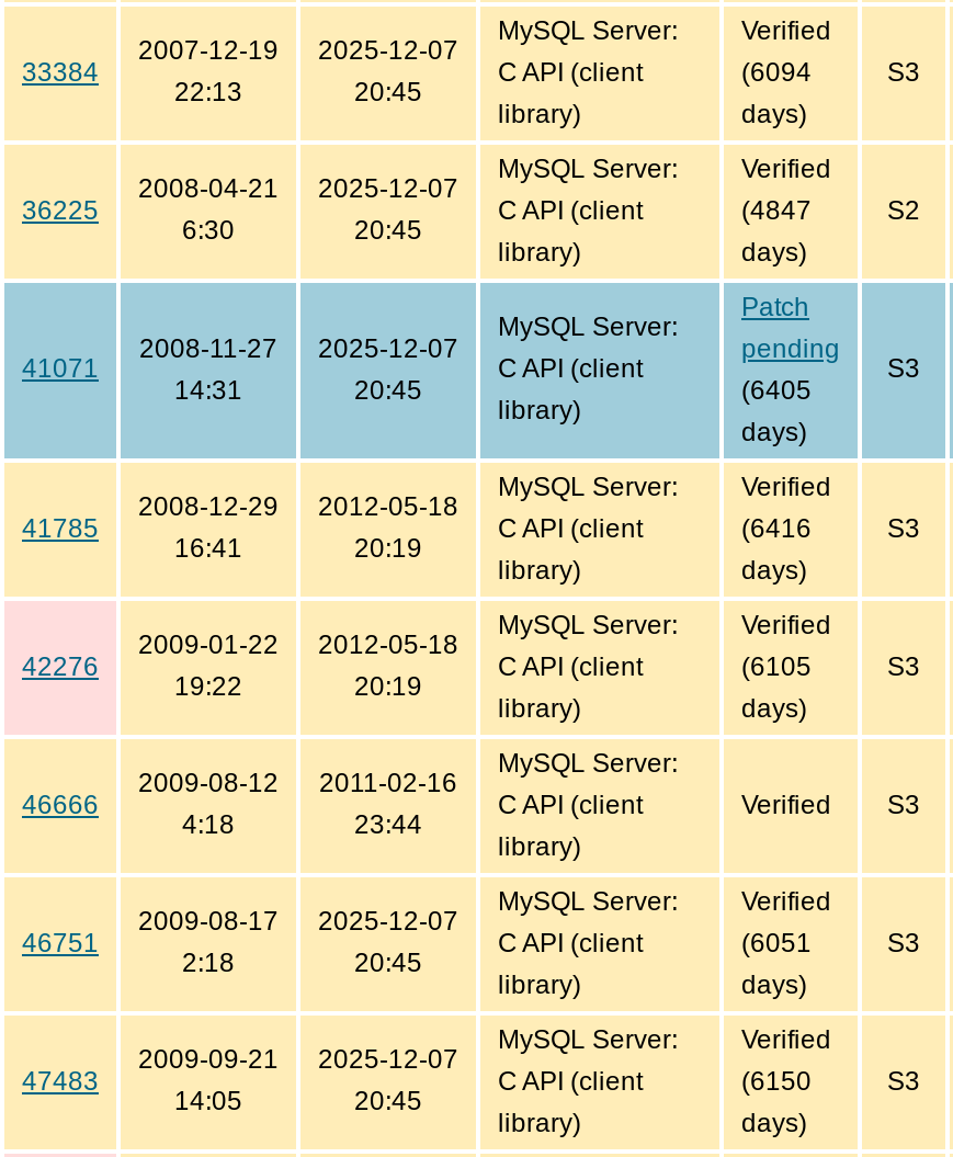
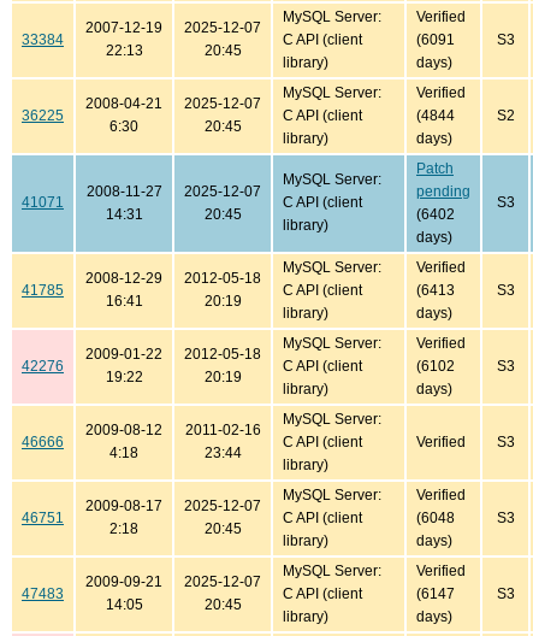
- (6094
+ (6091

- (4847
+ (4844

- (6405
+ (6402

- (6416
+ (6413

- (6105
+ (6102

- (6051
+ (6048

- (6150
+ (6147
